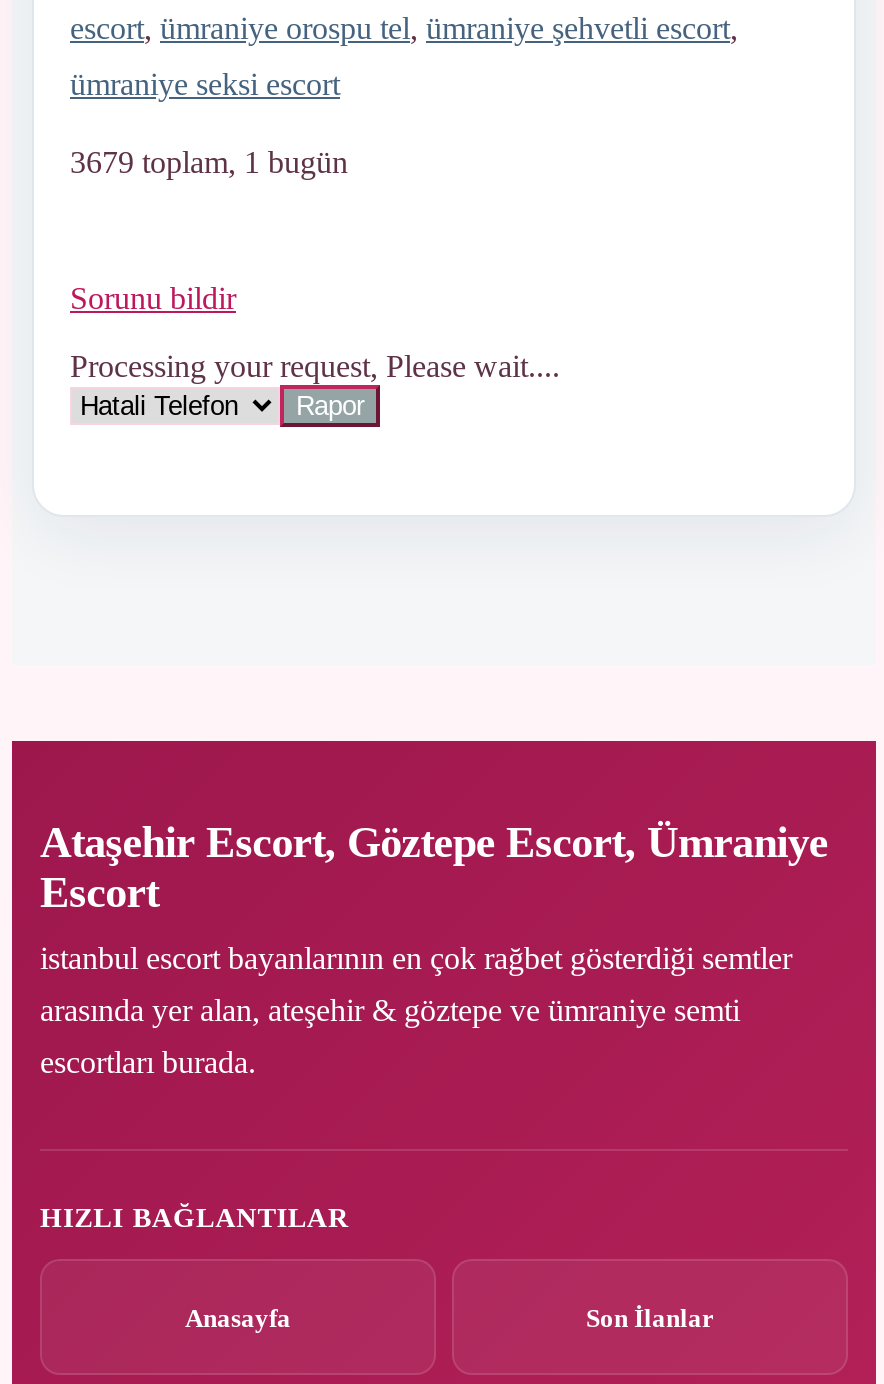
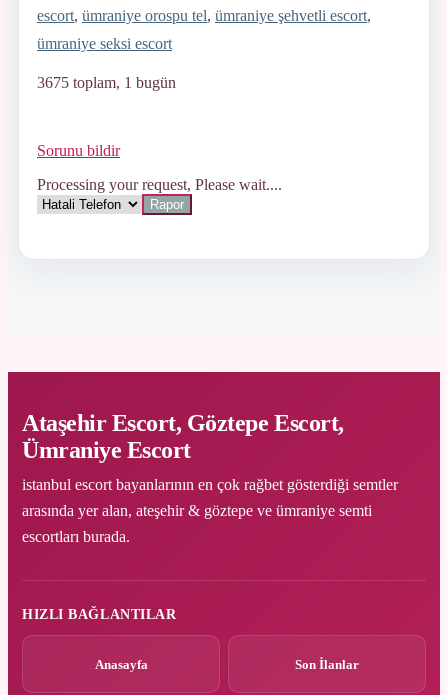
- 3679 toplam, 1 bugün
+ 3675 toplam, 1 bugün
